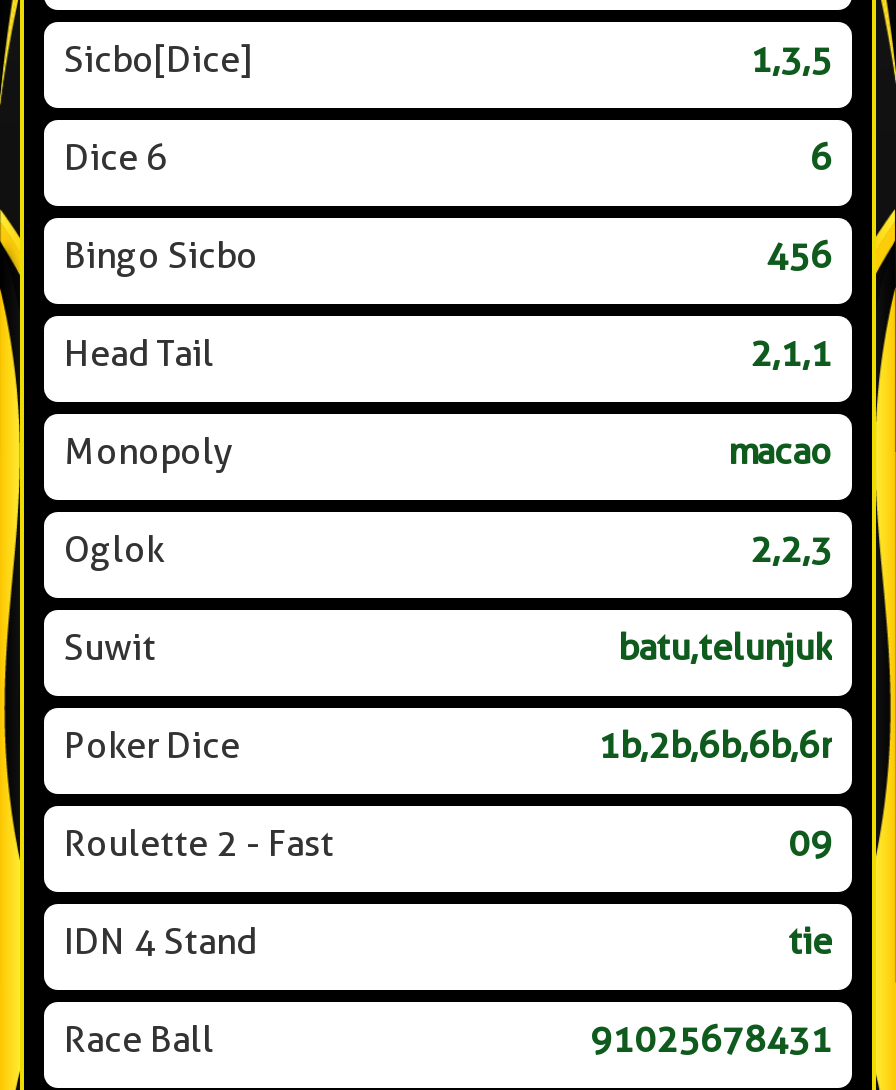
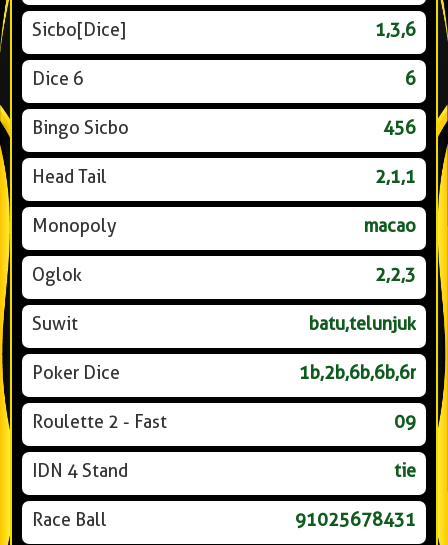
- 1,3,5
+ 1,3,6
